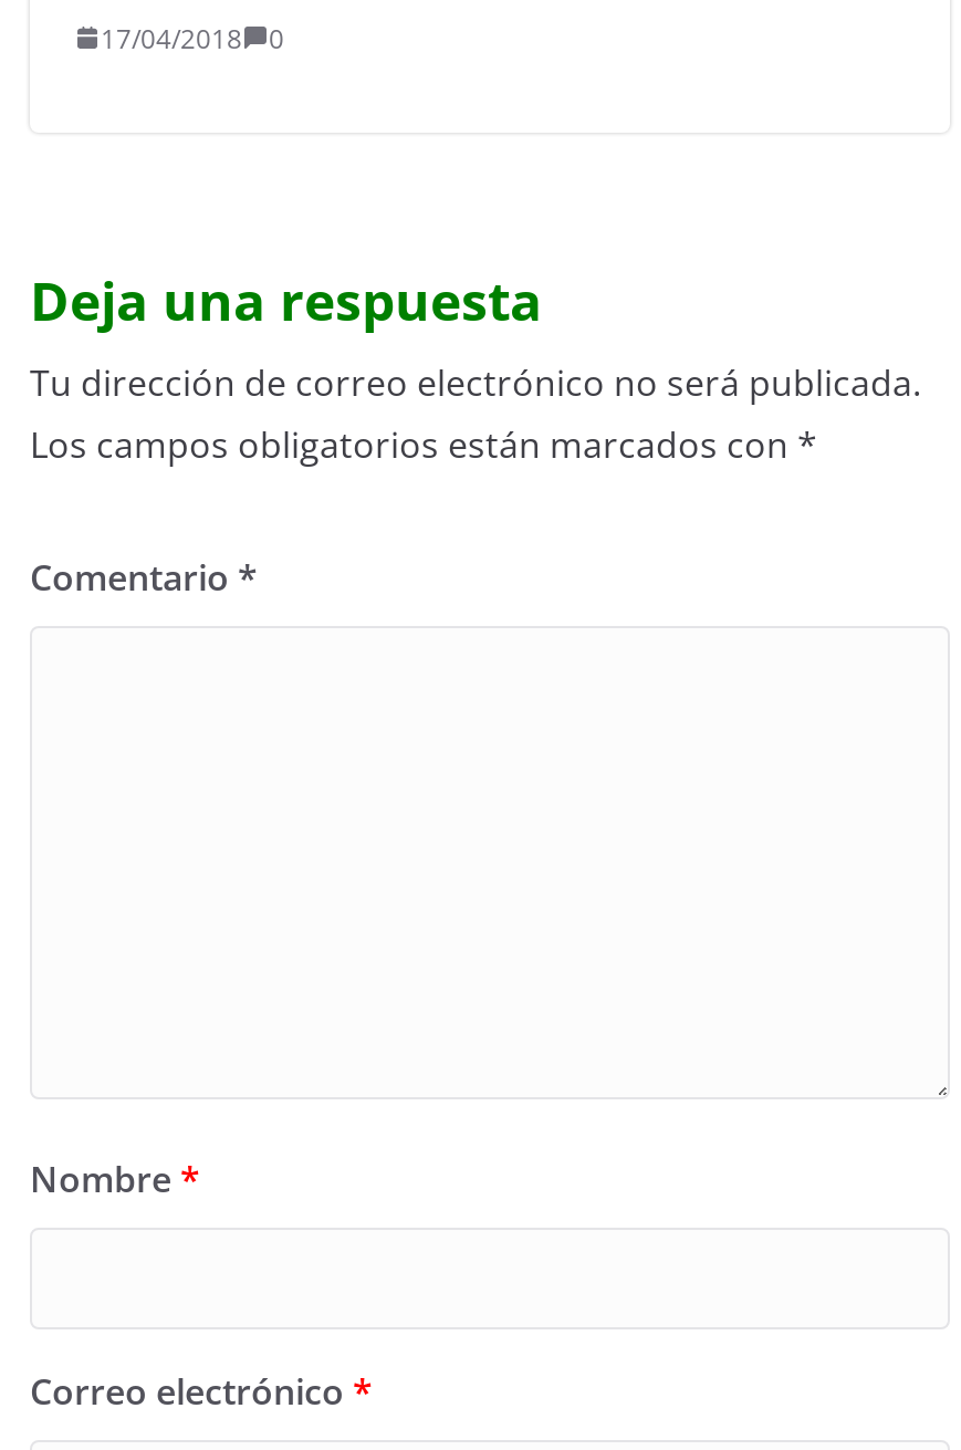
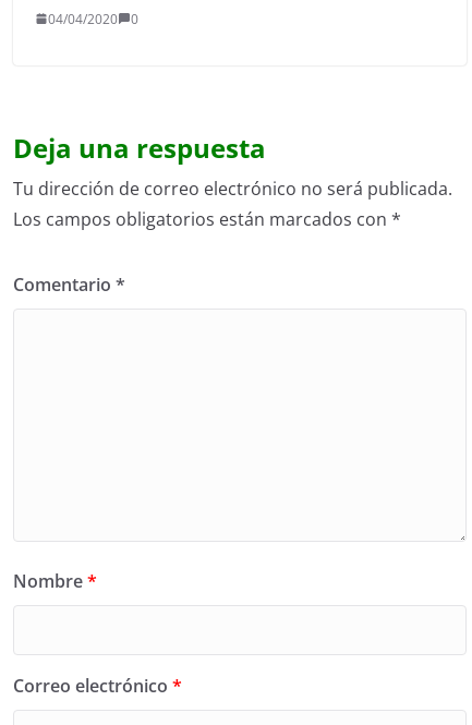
- 17/04/2018 0
+ 04/04/2020 0
